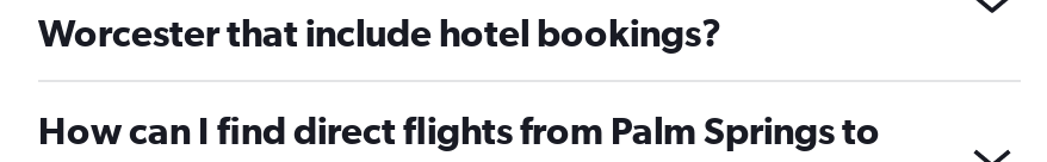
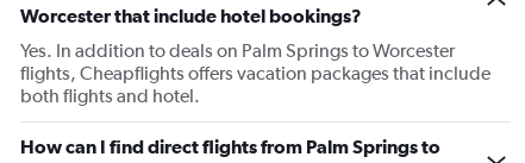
+ Yes. In addition to deals on Palm Springs to Worcester
+ flights, Cheapflights offers vacation packages that include
+ both flights and hotel.
